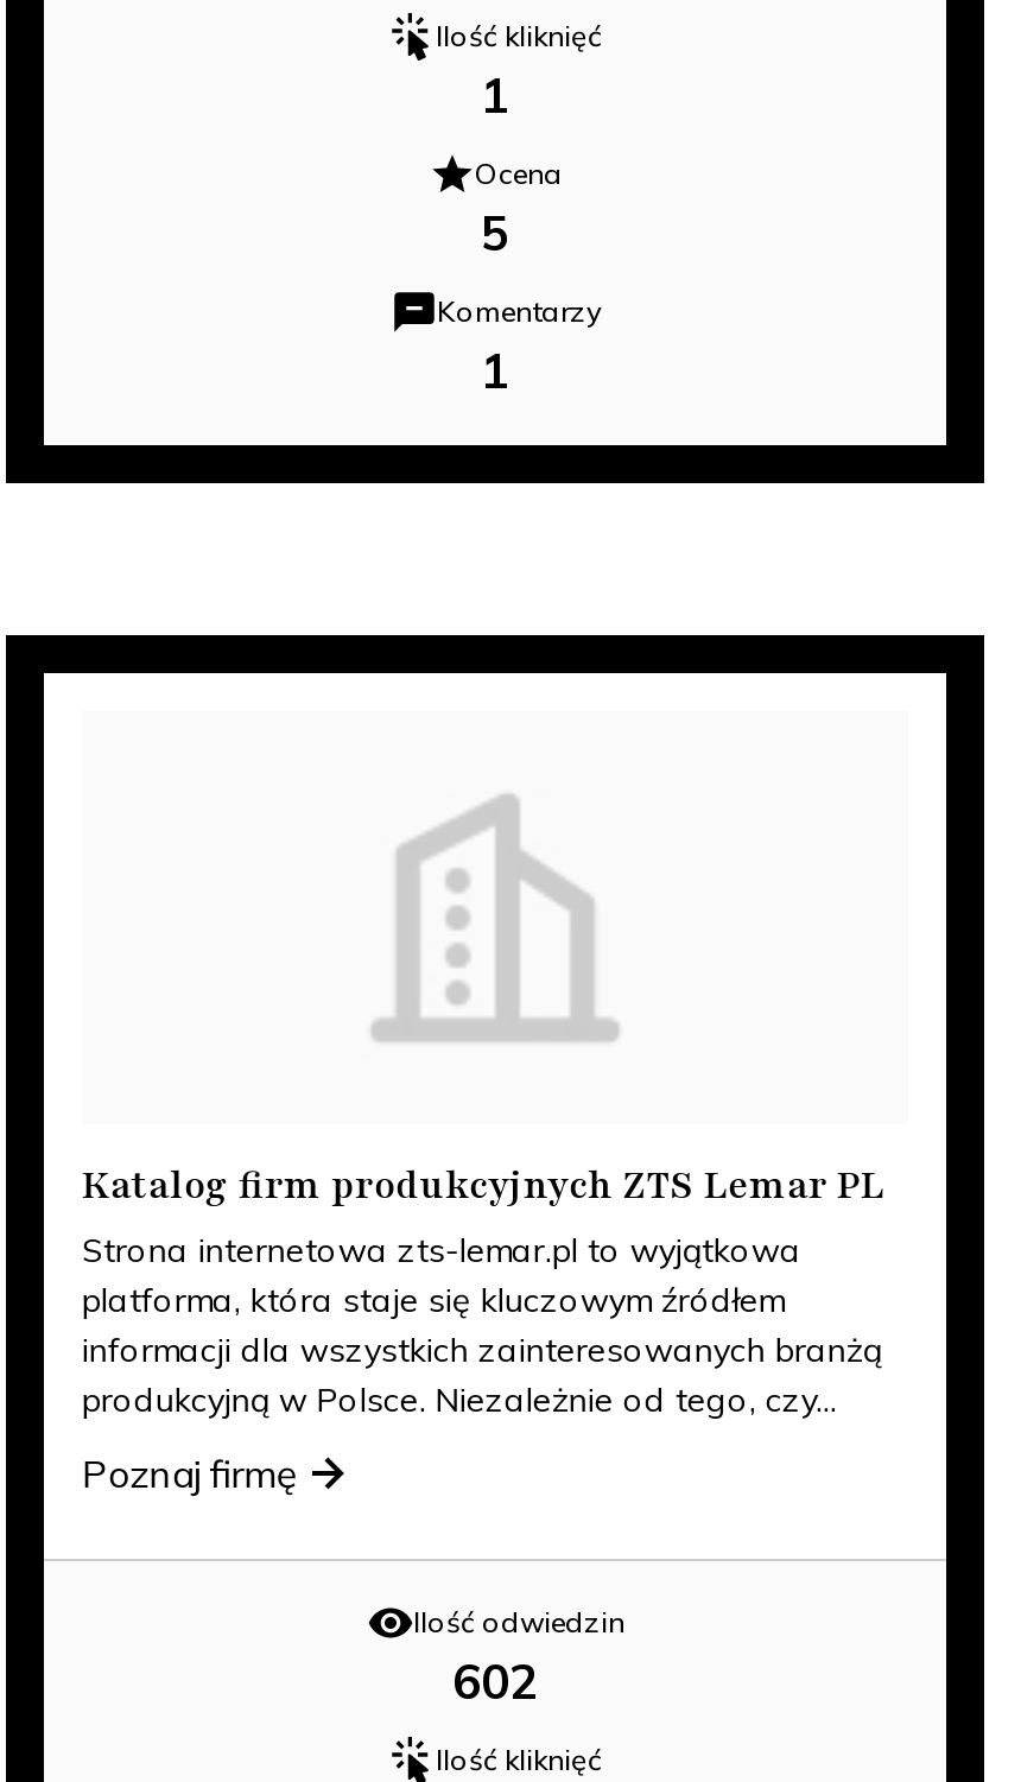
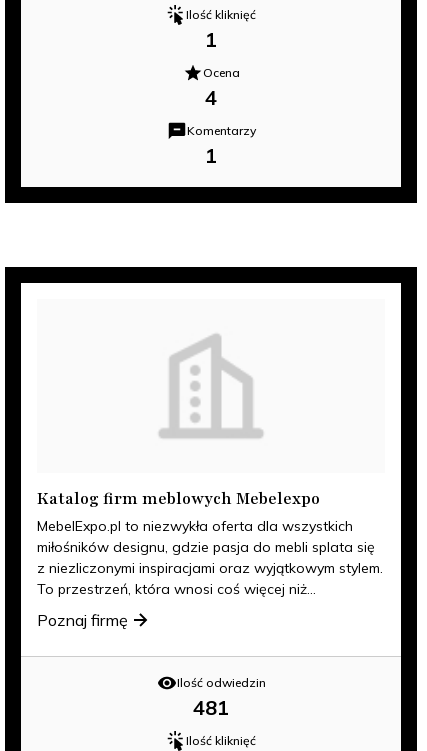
- 5
+ 4

- Katalog firm produkcyjnych ZTS Lemar PL
- Strona internetowa zts-lemar.pl to wyjątkowa
- platforma, która staje się kluczowym źródłem
- informacji dla wszystkich zainteresowanych branżą
- produkcyjną w Polsce. Niezależnie od tego, czy...
+ Katalog firm meblowych Mebelexpo
+ MebelExpo.pl to niezwykła oferta dla wszystkich
+ miłośników designu, gdzie pasja do mebli splata się
+ z niezliczonymi inspiracjami oraz wyjątkowym stylem.
+ To przestrzeń, która wnosi coś więcej niż...

- 602
+ 481
